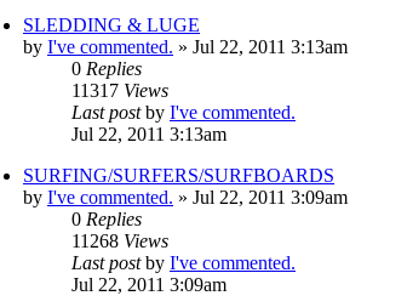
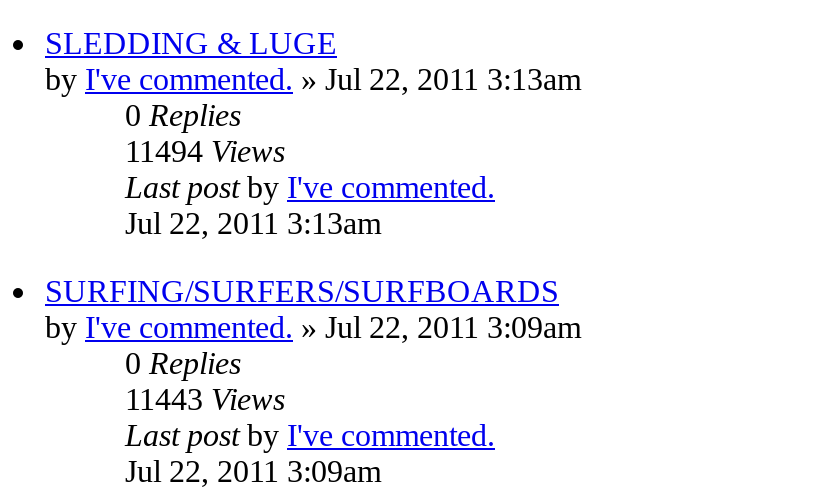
- 11317 Views
+ 11494 Views

- 11268 Views
+ 11443 Views
